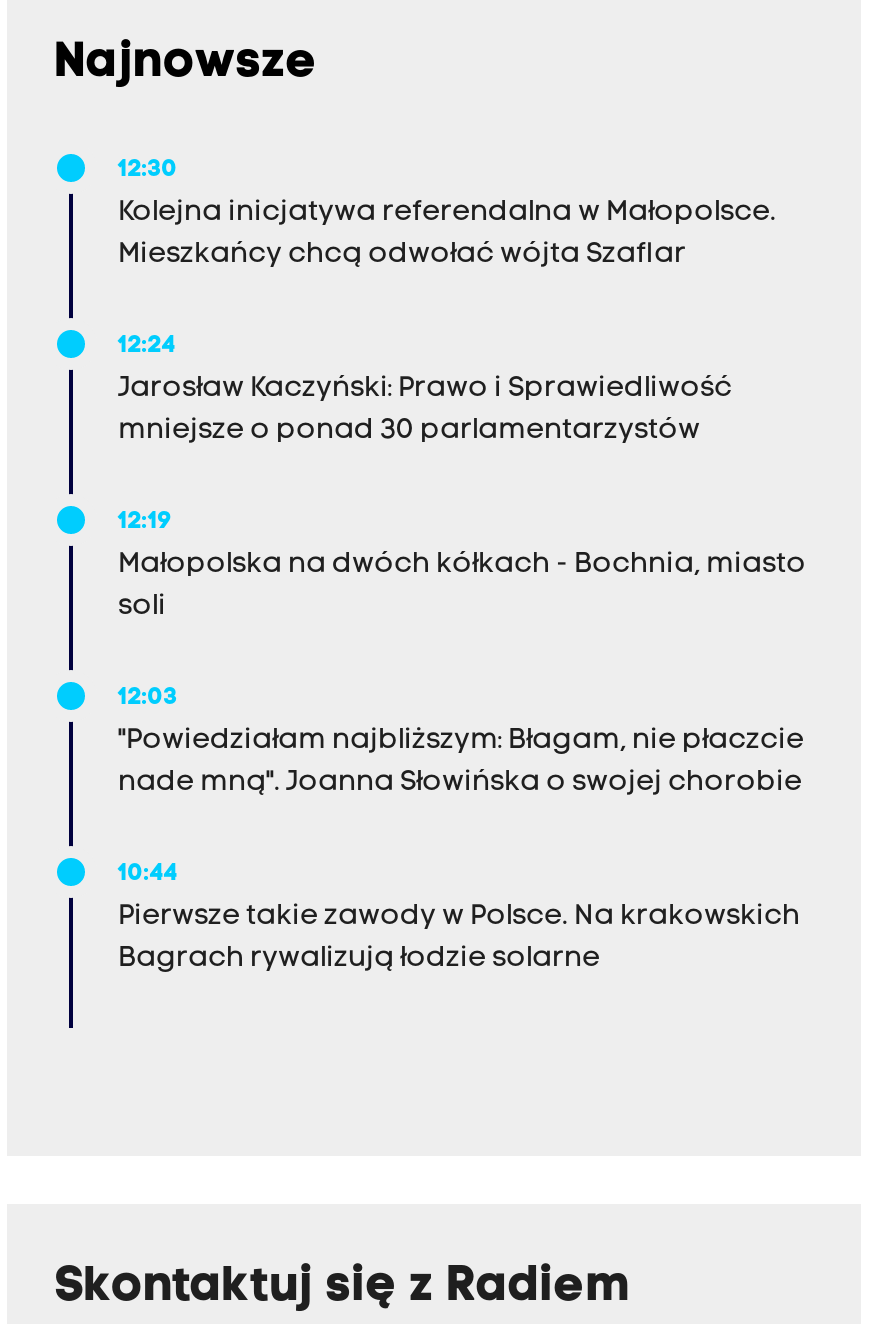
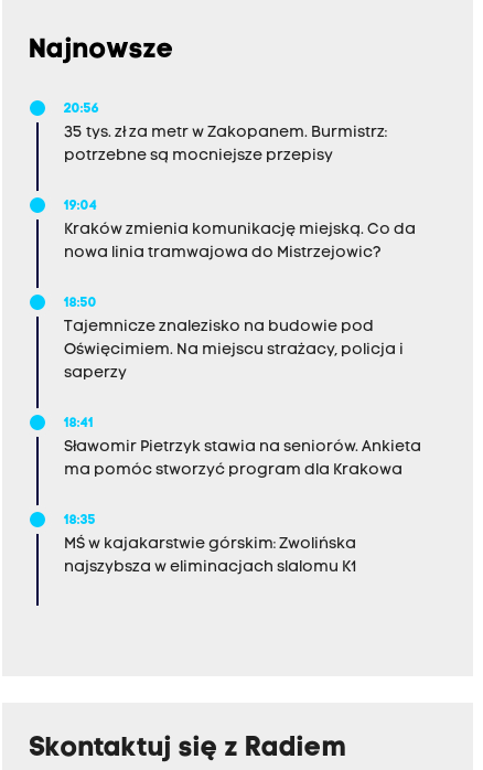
- 12:30
+ 20:56

- Kolejna inicjatywa referendalna w Małopolsce.
- Mieszkańcy chcą odwołać wójta Szaflar
+ 35 tys. zł za metr w Zakopanem. Burmistrz:
+ potrzebne są mocniejsze przepisy

- 12:24
+ 19:04

- Jarosław Kaczyński: Prawo i Sprawiedliwość
- mniejsze o ponad 30 parlamentarzystów
+ Kraków zmienia komunikację miejską. Co da
+ nowa linia tramwajowa do Mistrzejowic?

- 12:19
+ 18:50

- Małopolska na dwóch kółkach - Bochnia, miasto
- soli
+ Tajemnicze znalezisko na budowie pod
+ Oświęcimiem. Na miejscu strażacy, policja i
+ saperzy

- 12:03
+ 18:41

- "Powiedziałam najbliższym: Błagam, nie płaczcie
- nade mną". Joanna Słowińska o swojej chorobie
+ Sławomir Pietrzyk stawia na seniorów. Ankieta
+ ma pomóc stworzyć program dla Krakowa

- 10:44
+ 18:35

- Pierwsze takie zawody w Polsce. Na krakowskich
- Bagrach rywalizują łodzie solarne
+ MŚ w kajakarstwie górskim: Zwolińska
+ najszybsza w eliminacjach slalomu K1
